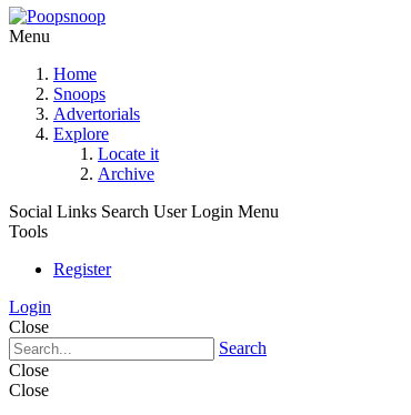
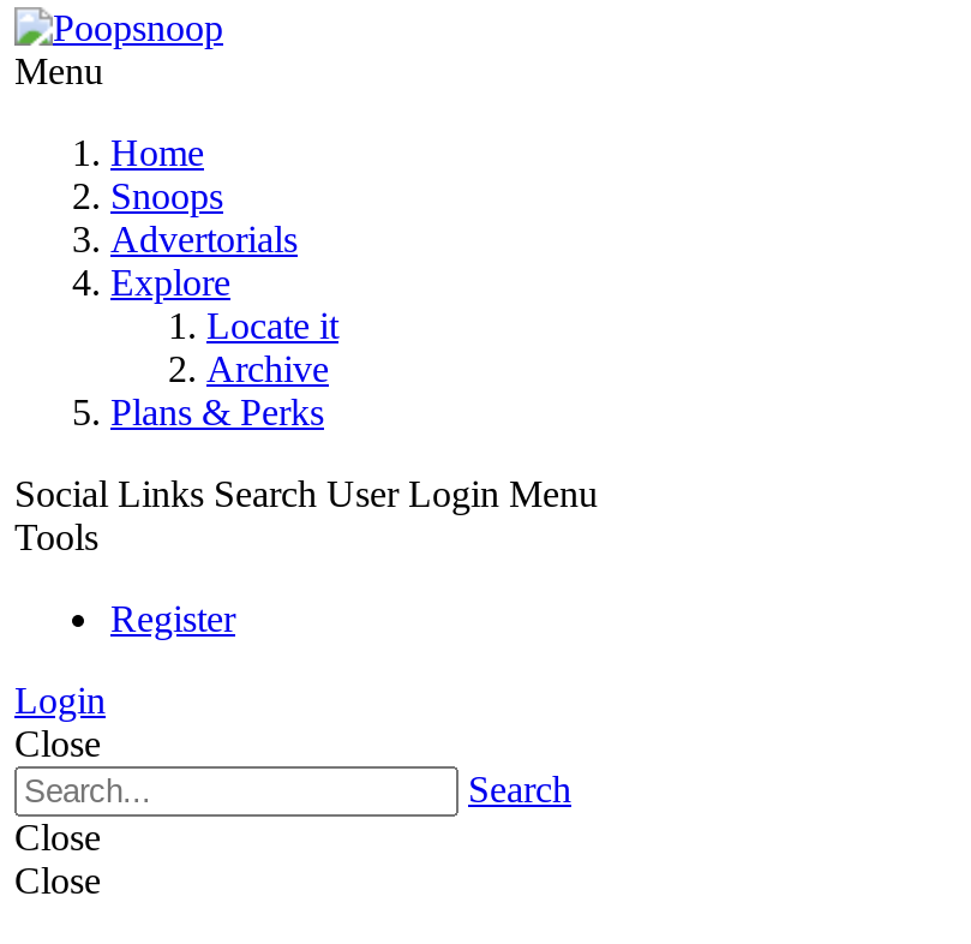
+ Plans & Perks
